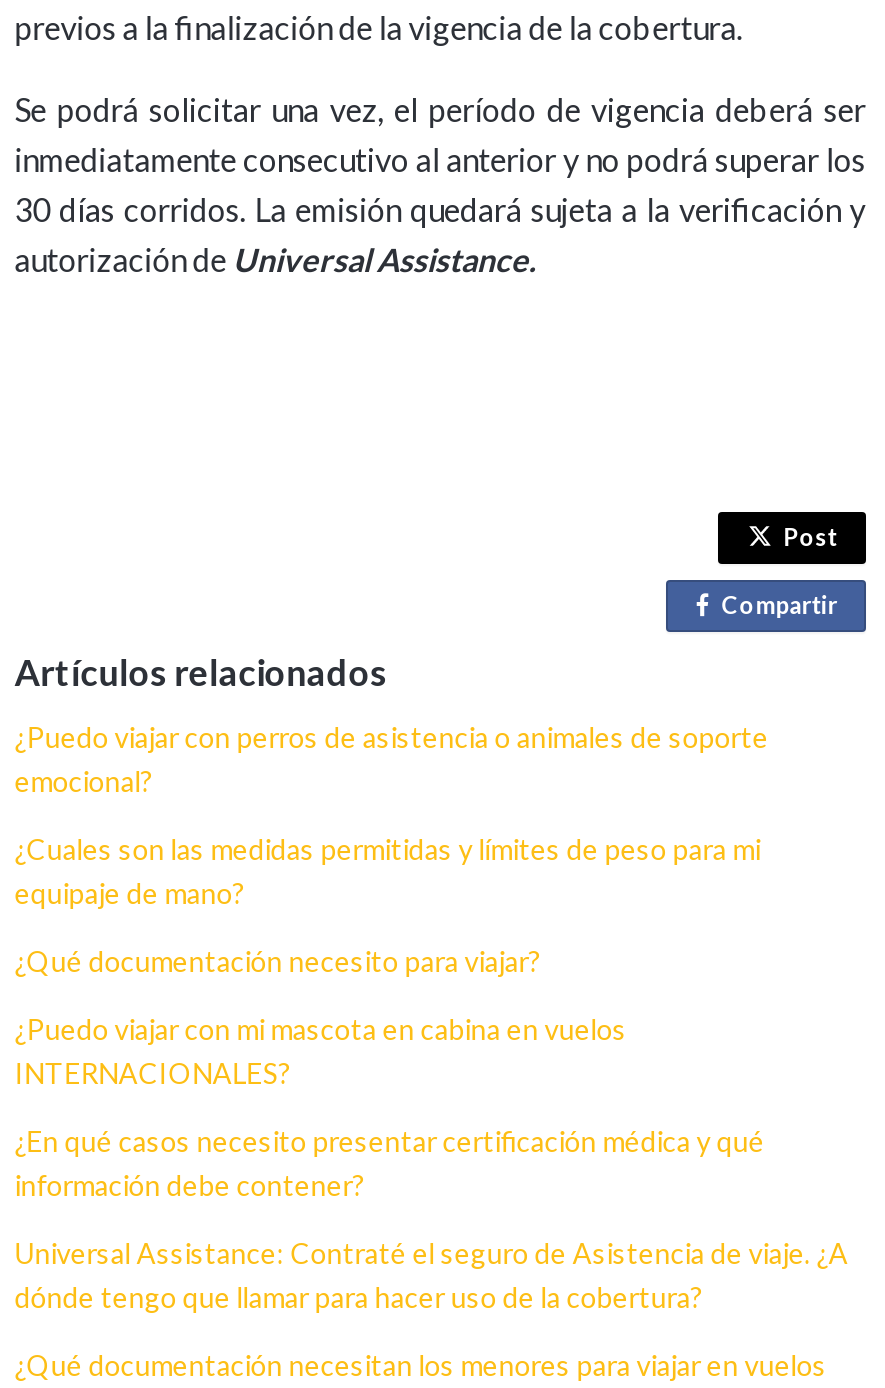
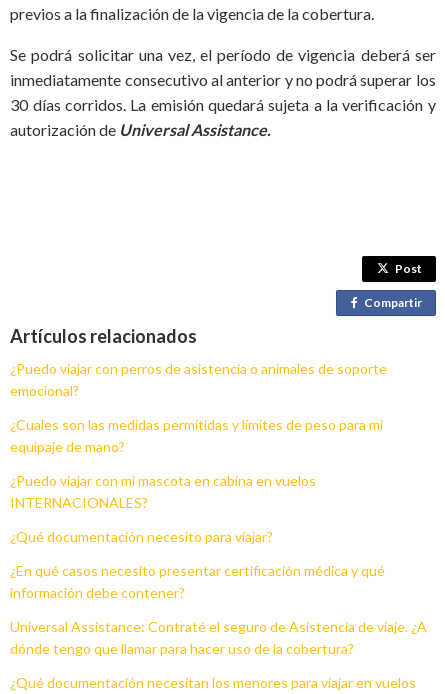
moved down: ¿Qué documentación necesito para viajar?

moved up: ¿Puedo viajar con mi mascota en cabina en vuelos | INTERNACIONALES?
